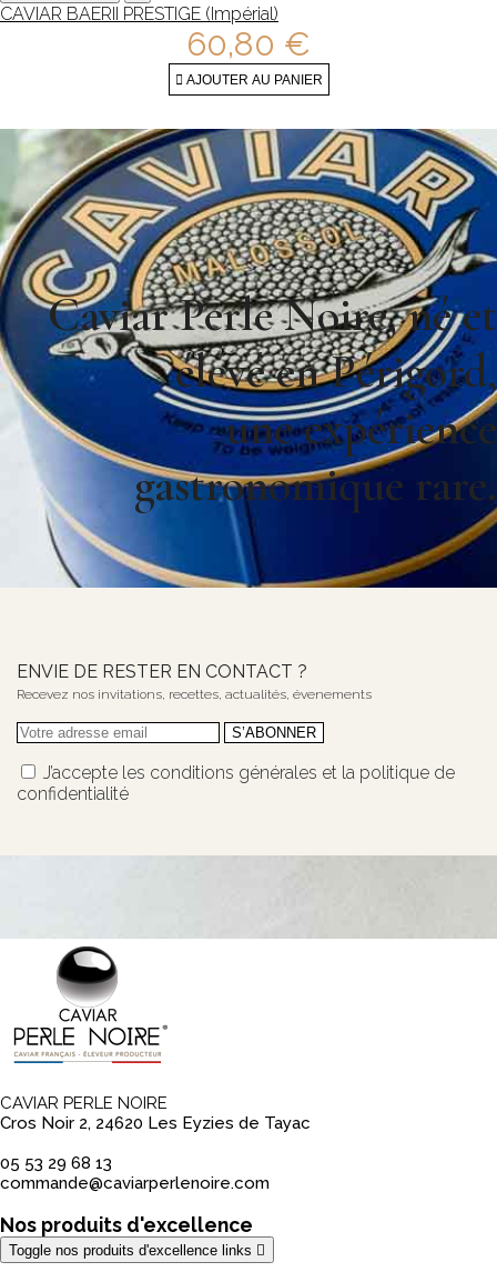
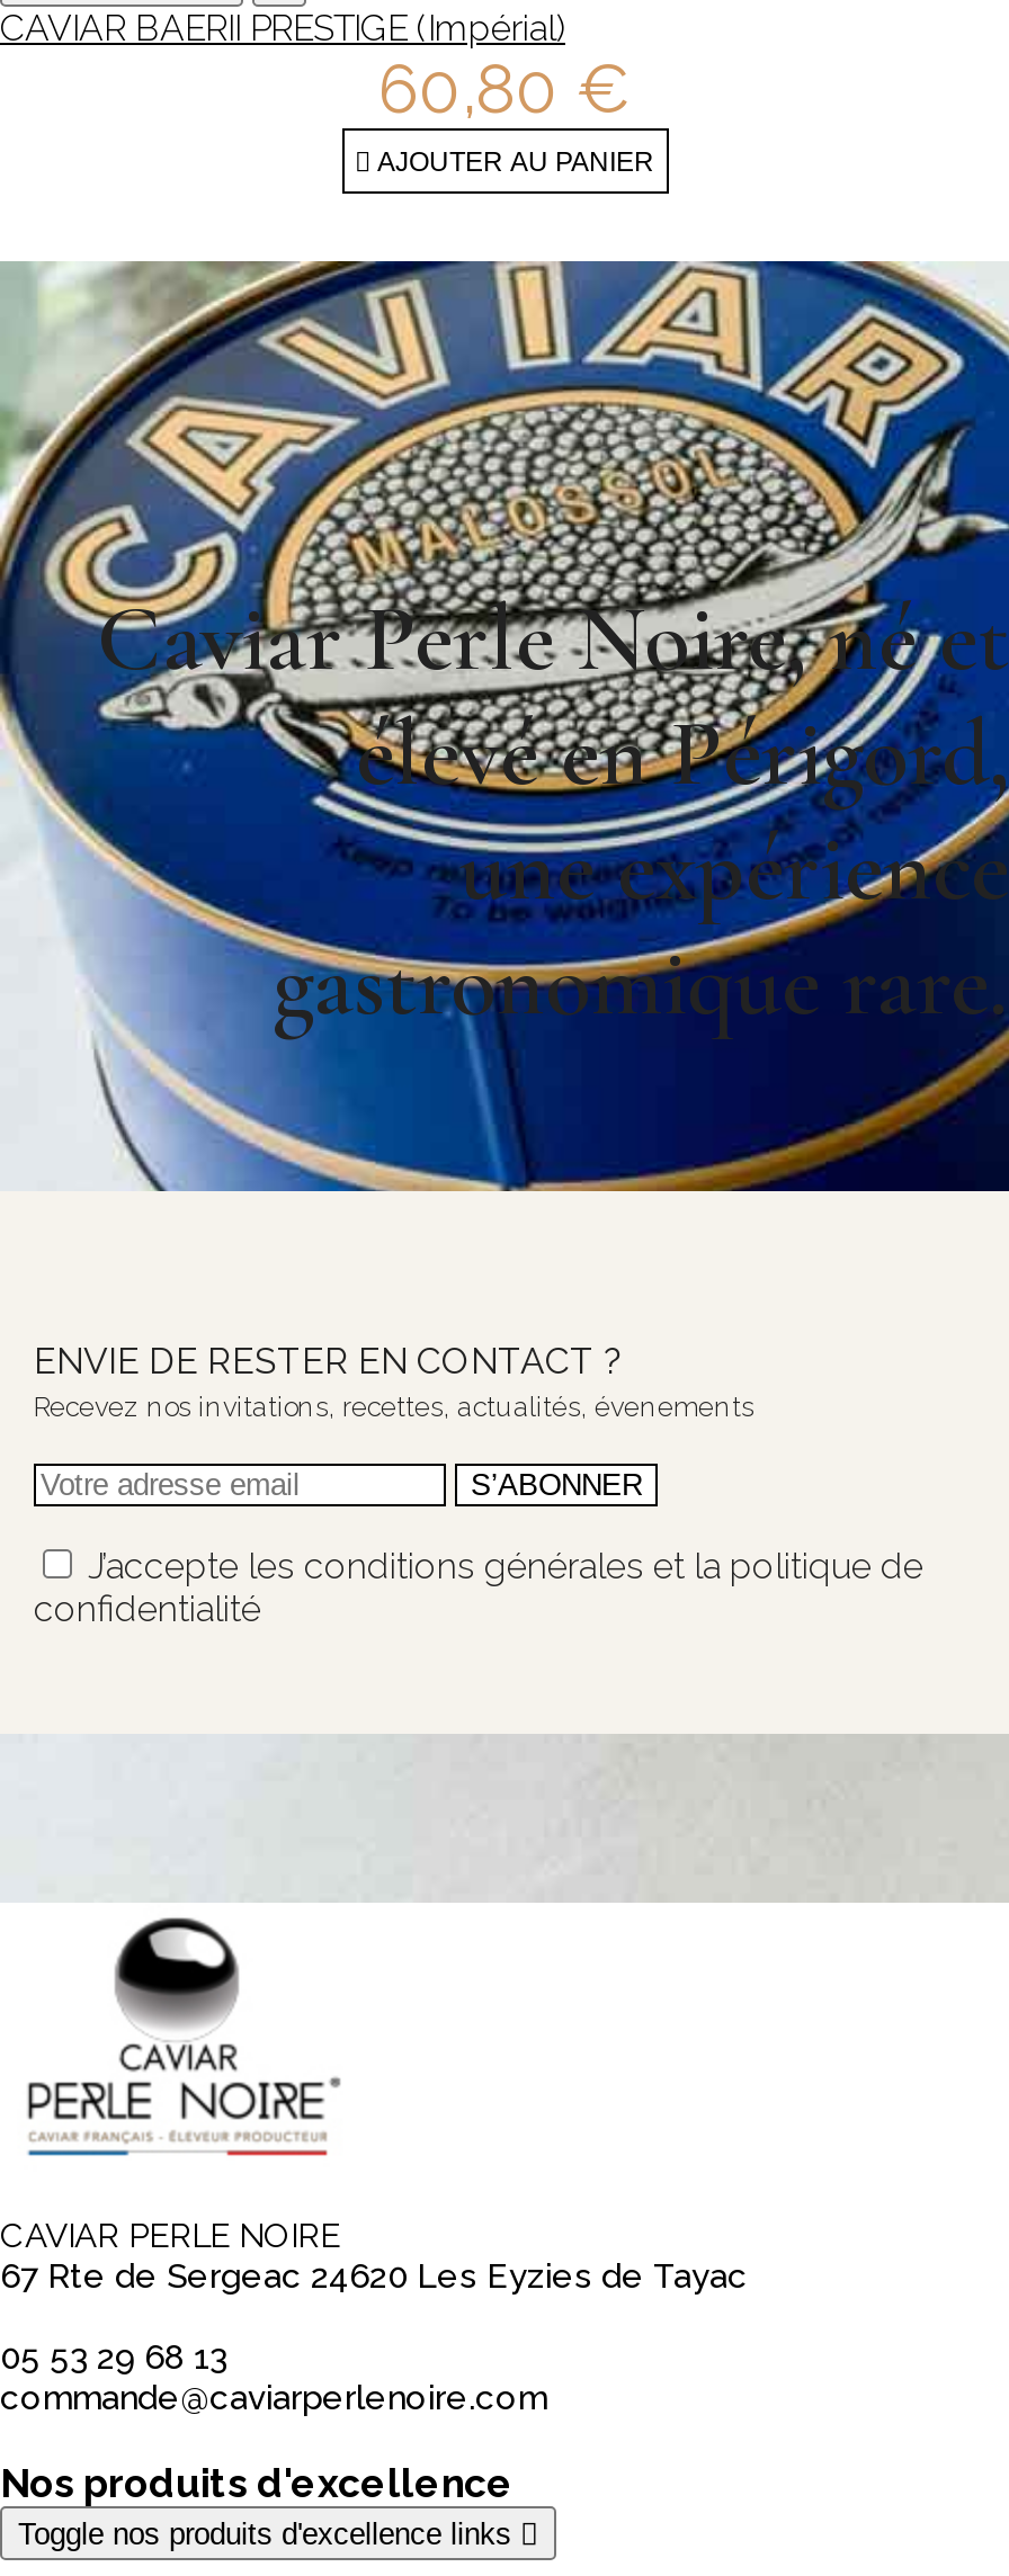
- Cros Noir 2, 24620 Les Eyzies de Tayac
+ 67 Rte de Sergeac 24620 Les Eyzies de Tayac
